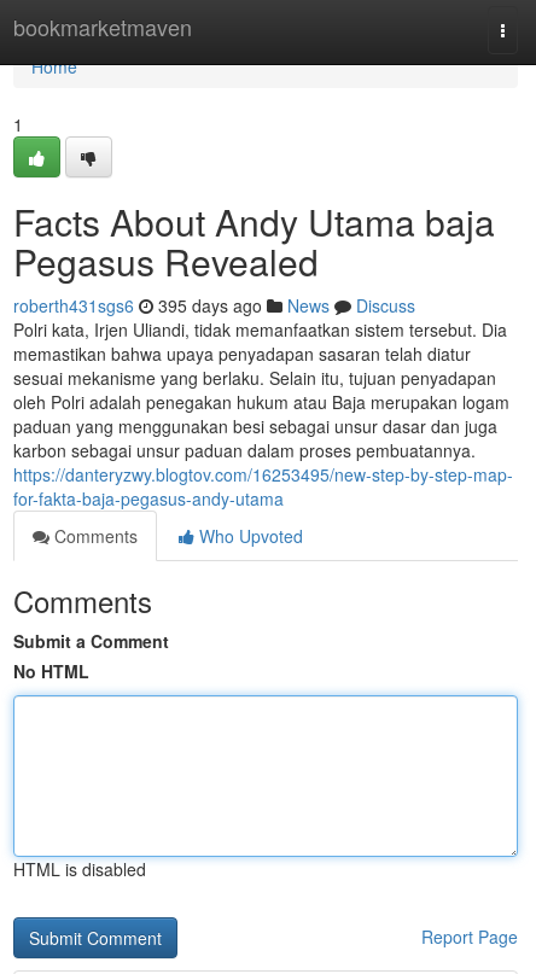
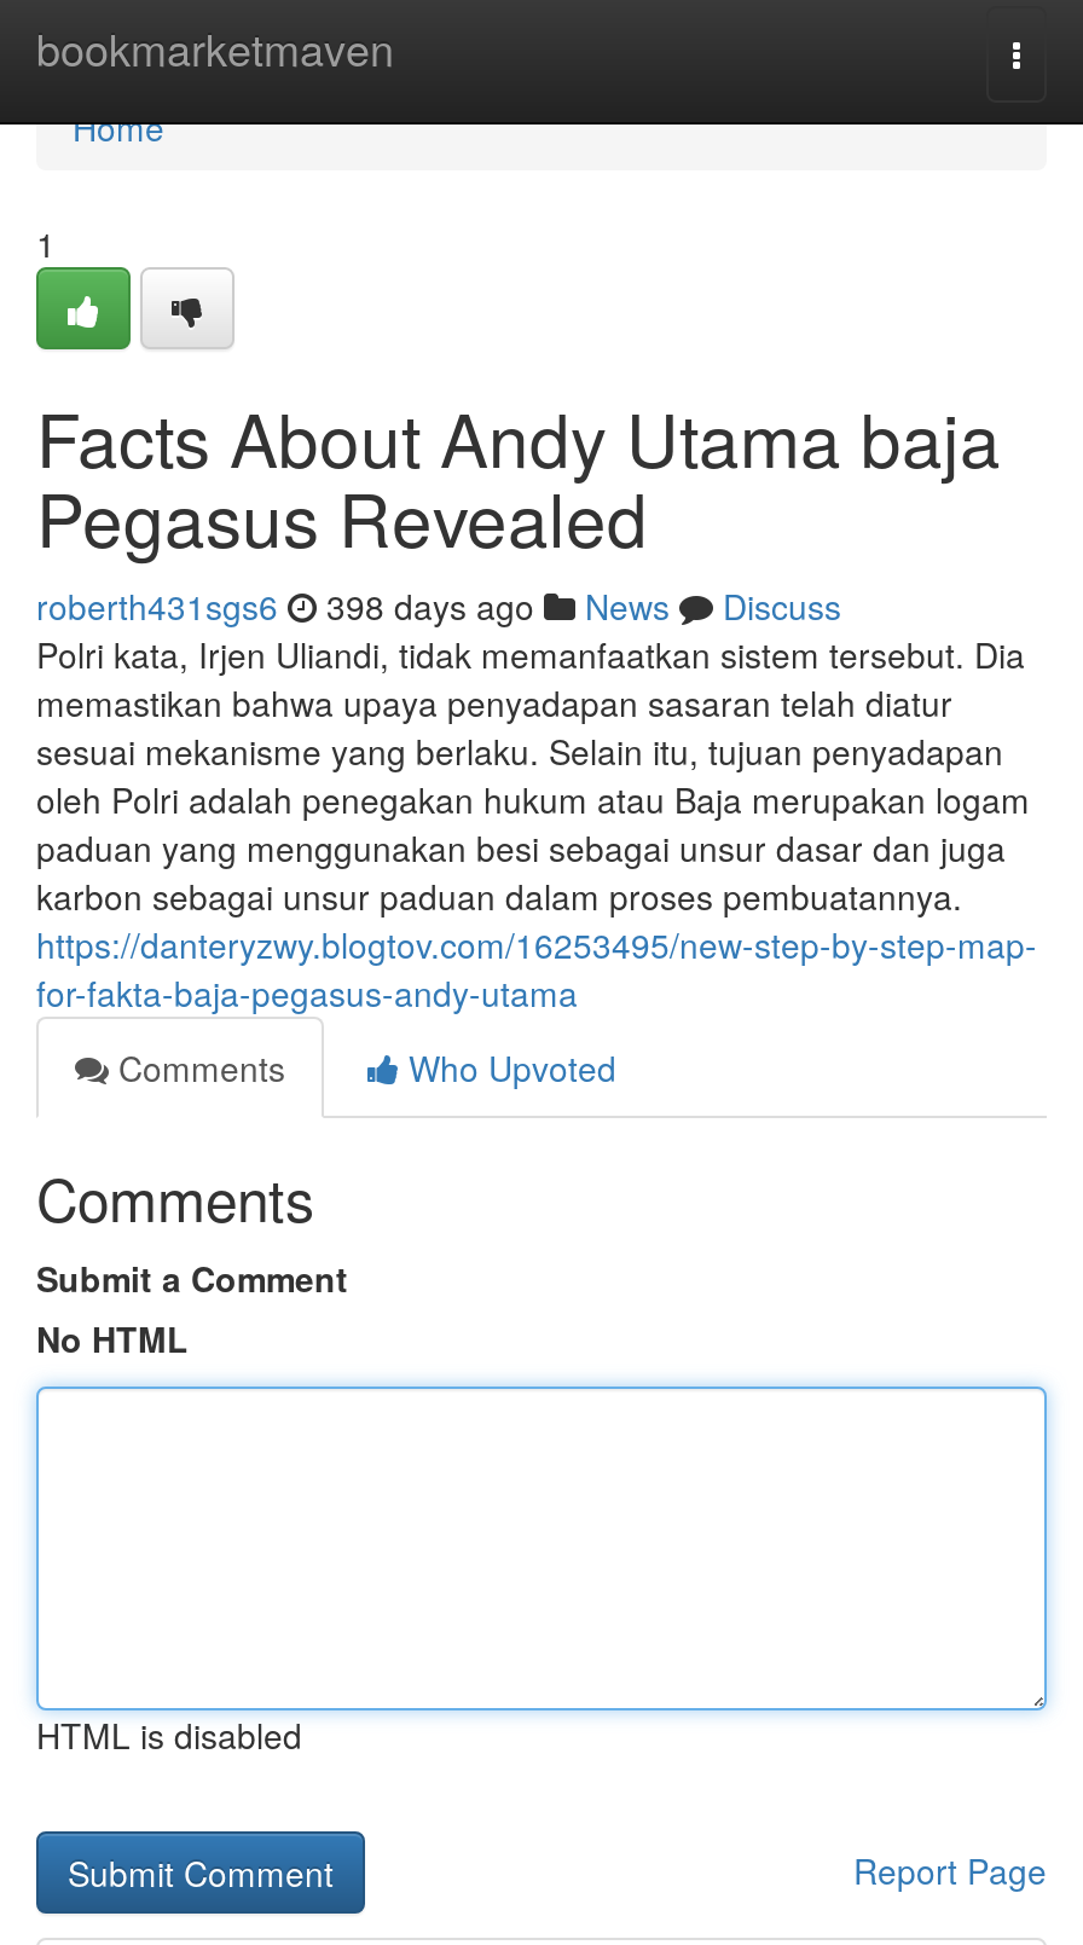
- roberth431sgs6 395 days ago News Discuss
+ roberth431sgs6 398 days ago News Discuss
